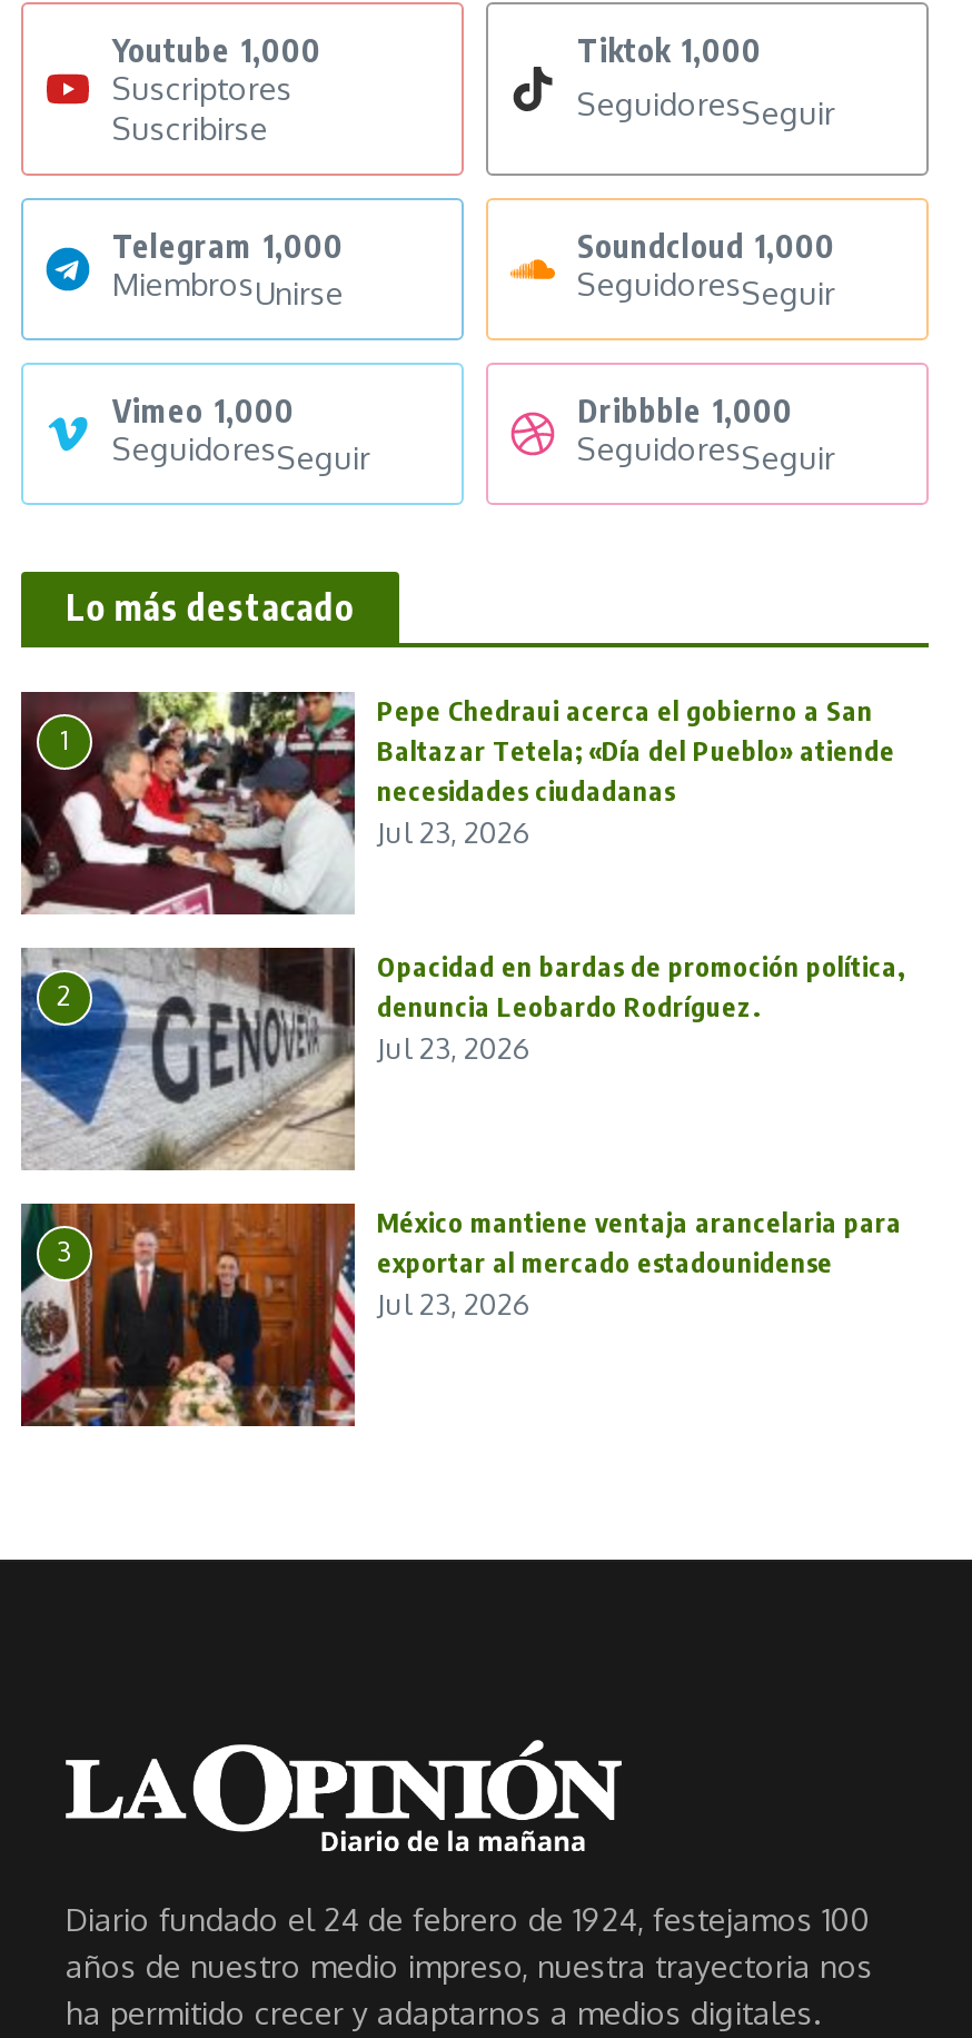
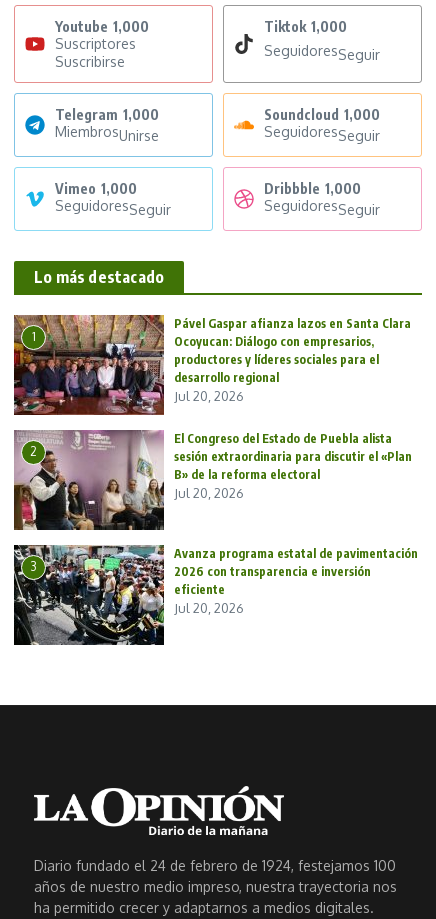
- [image]
- Pepe Chedraui acerca el gobierno a San
- Baltazar Tetela; «Día del Pueblo» atiende
- necesidades ciudadanas
- Jul 23, 2026
+ [image]
+ Pável Gaspar afianza lazos en Santa Clara
+ Ocoyucan: Diálogo con empresarios,
+ productores y líderes sociales para el
+ desarrollo regional
+ Jul 20, 2026

- [image]
- Opacidad en bardas de promoción política,
- denuncia Leobardo Rodríguez.
- Jul 23, 2026
+ [image]
+ El Congreso del Estado de Puebla alista
+ sesión extraordinaria para discutir el «Plan
+ B» de la reforma electoral
+ Jul 20, 2026

- [image]
- México mantiene ventaja arancelaria para
- exportar al mercado estadounidense
- Jul 23, 2026
+ [image]
+ Avanza programa estatal de pavimentación
+ 2026 con transparencia e inversión
+ eficiente
+ Jul 20, 2026
